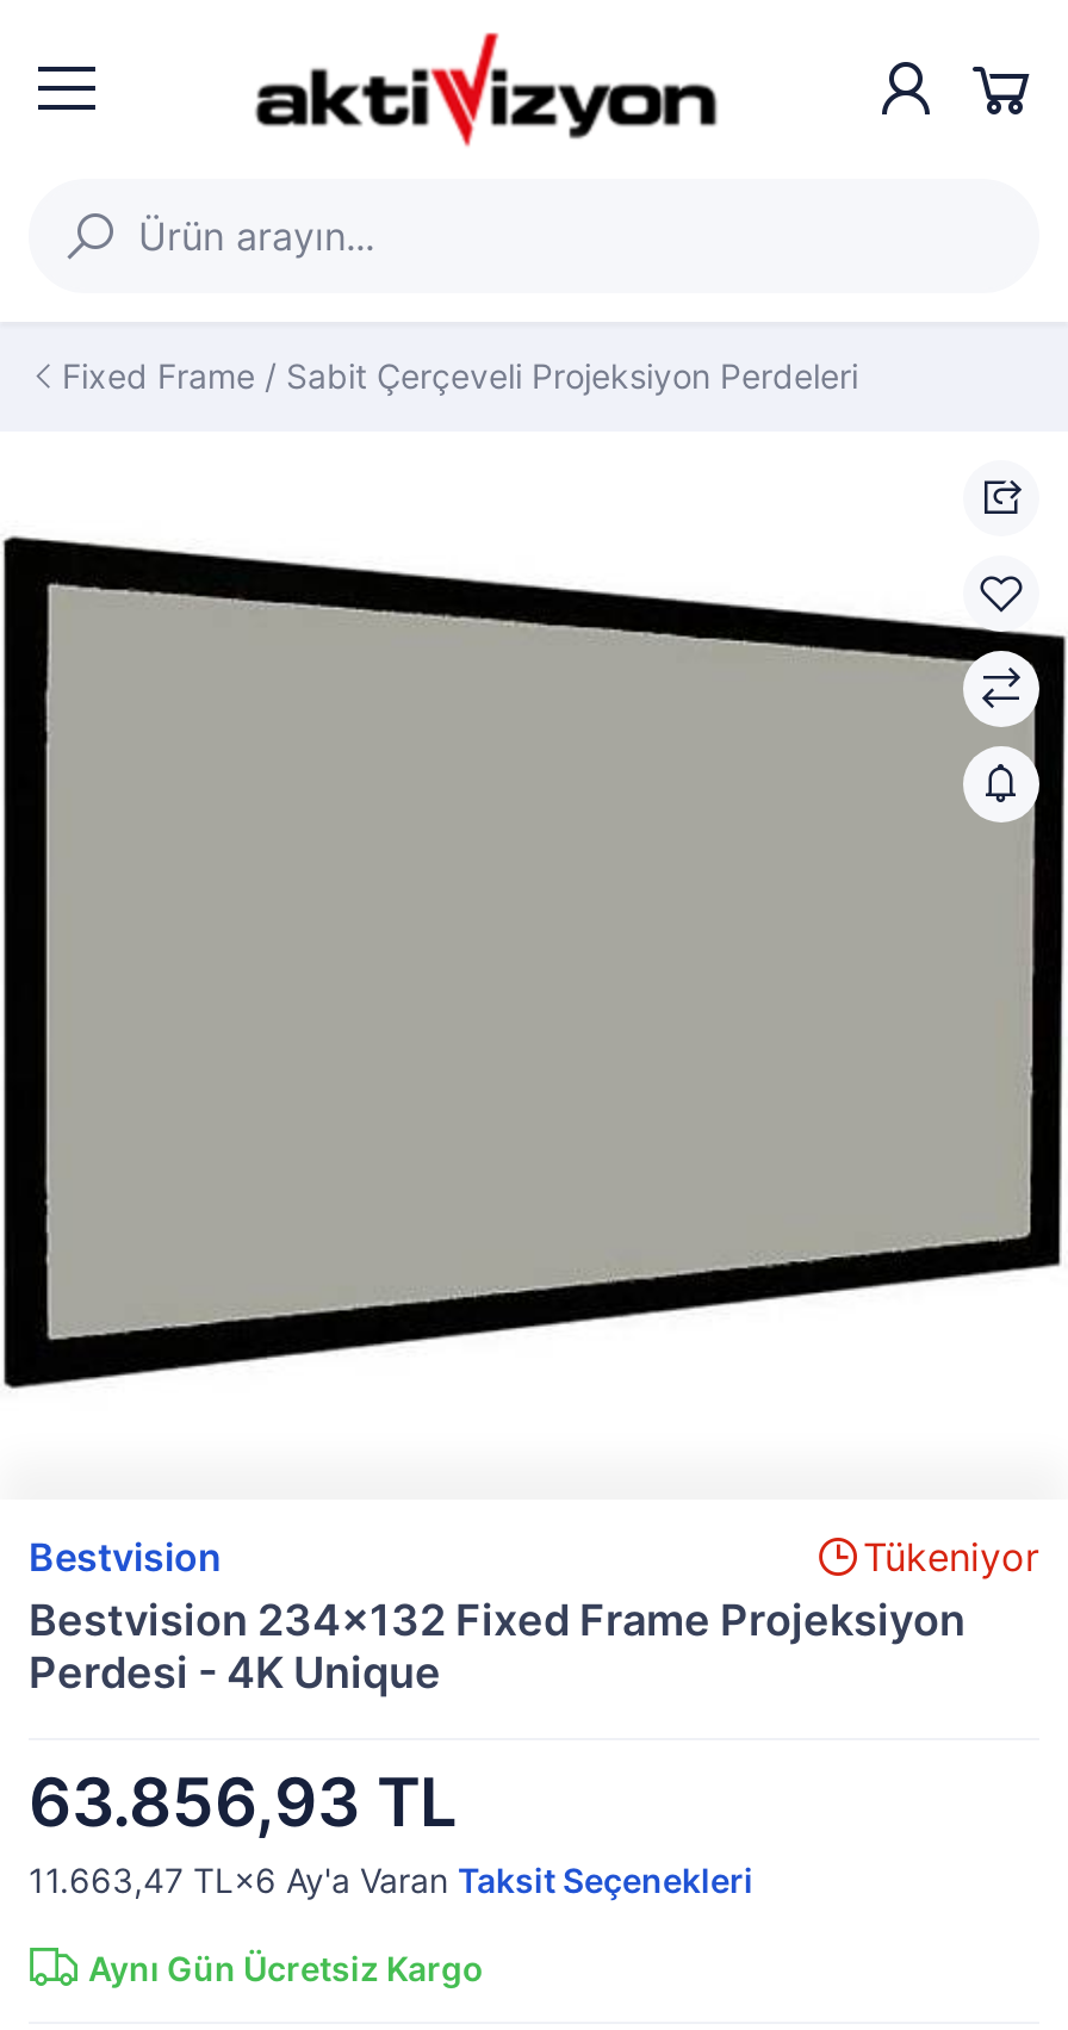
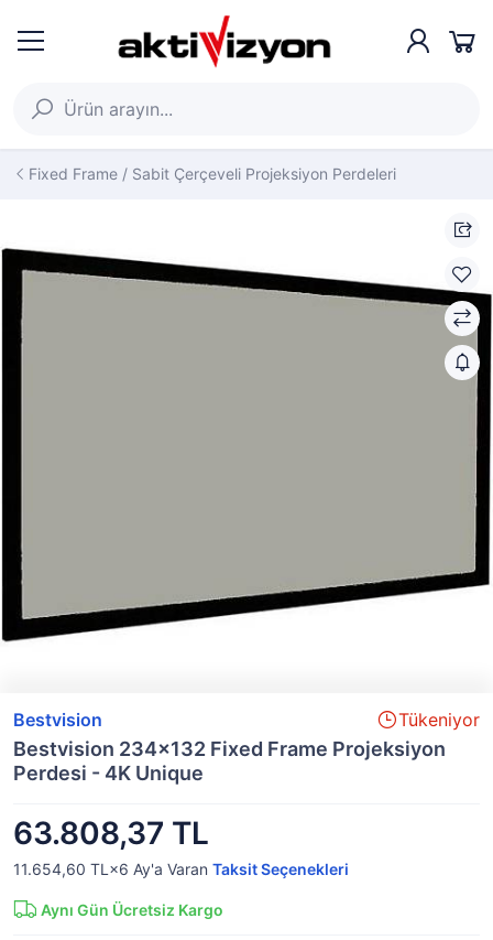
- 63.856,93 TL
+ 63.808,37 TL

- 11.663,47 TL×6 Ay'a Varan Taksit Seçenekleri
+ 11.654,60 TL×6 Ay'a Varan Taksit Seçenekleri
